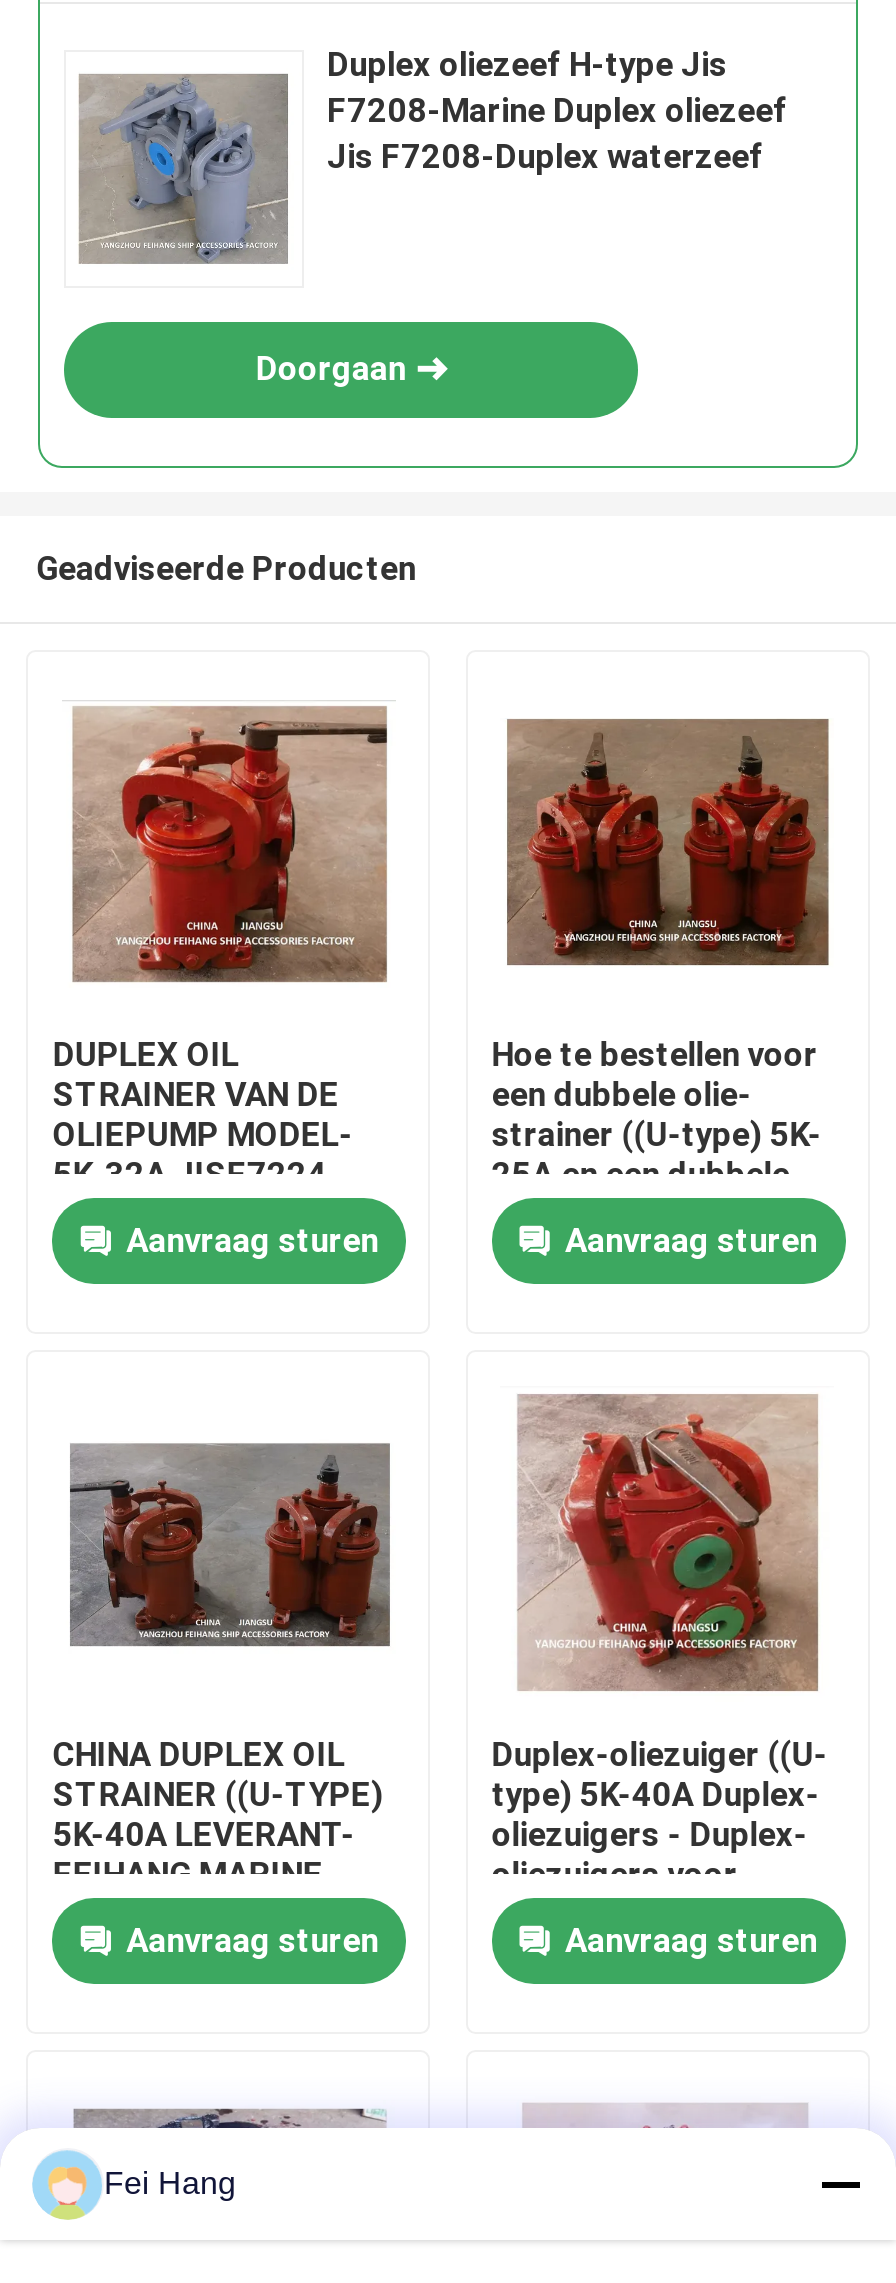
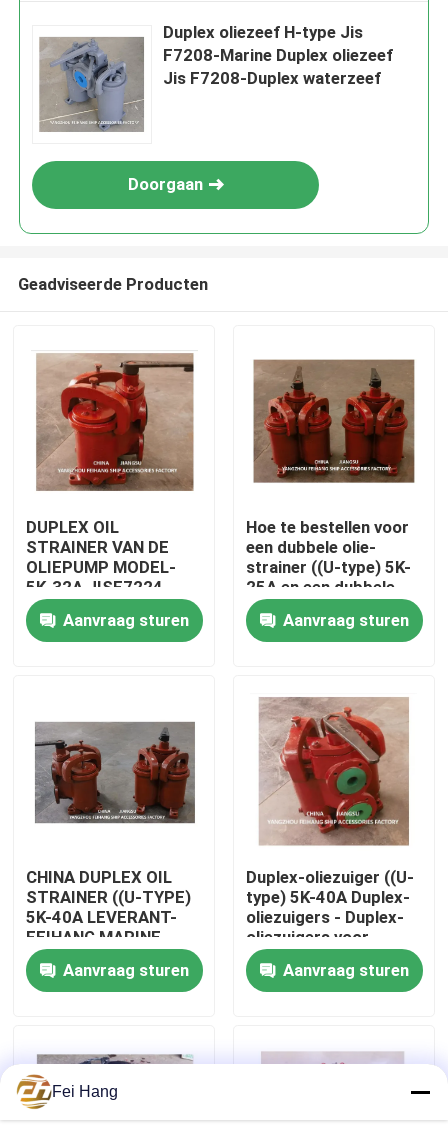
- [image]
+ [image]
